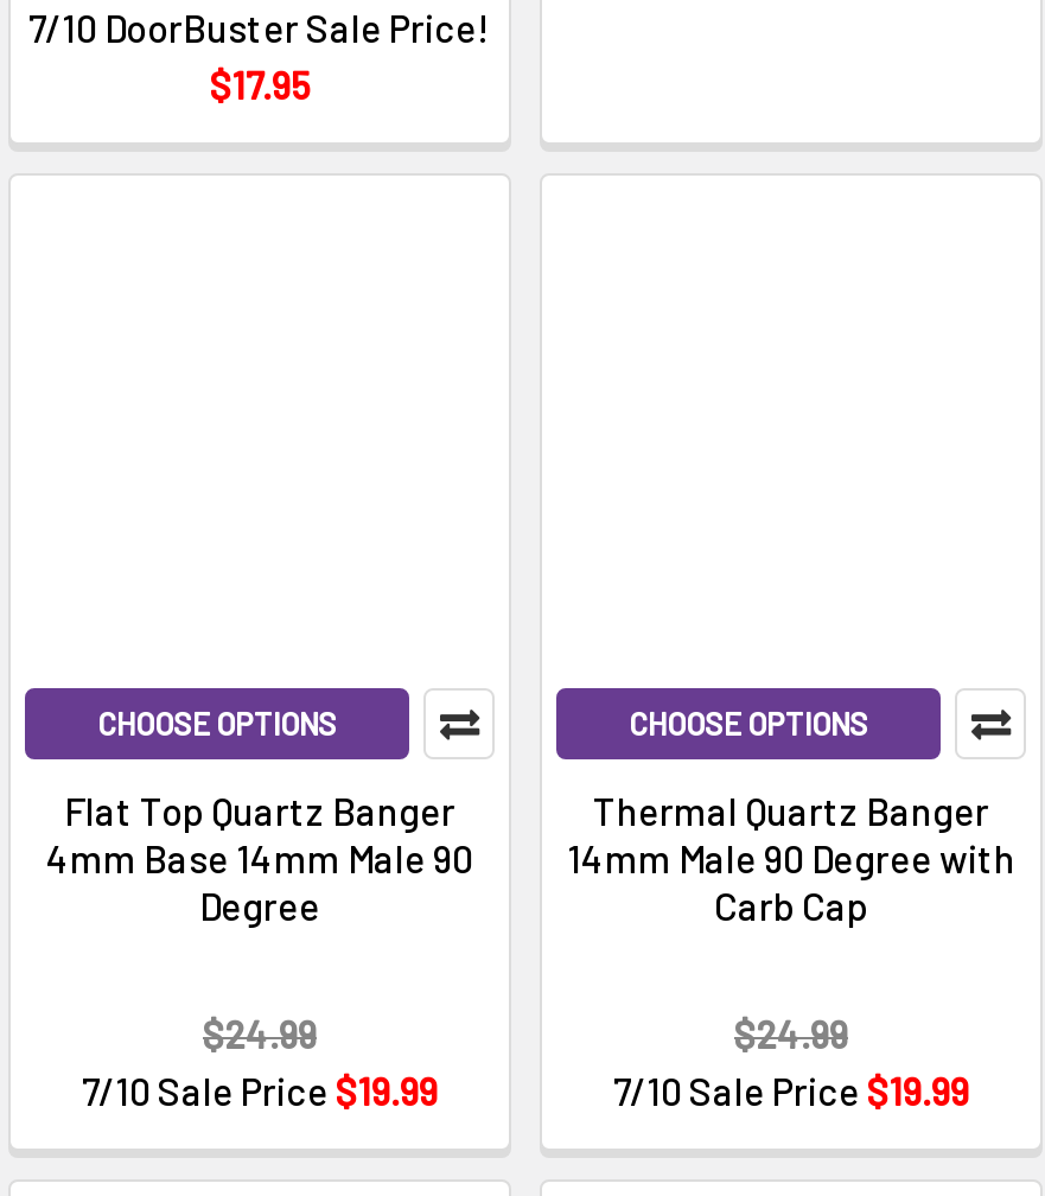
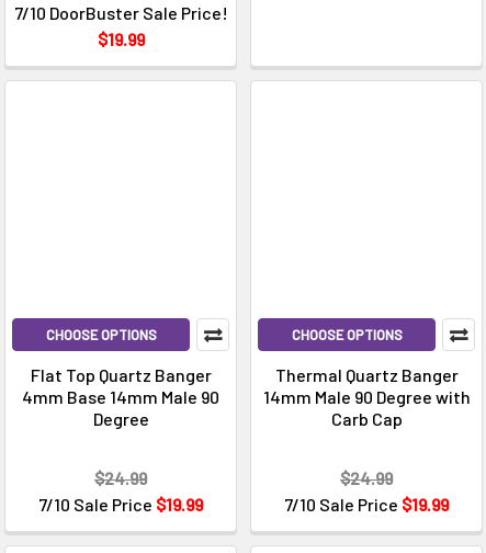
- $17.95
+ $19.99
